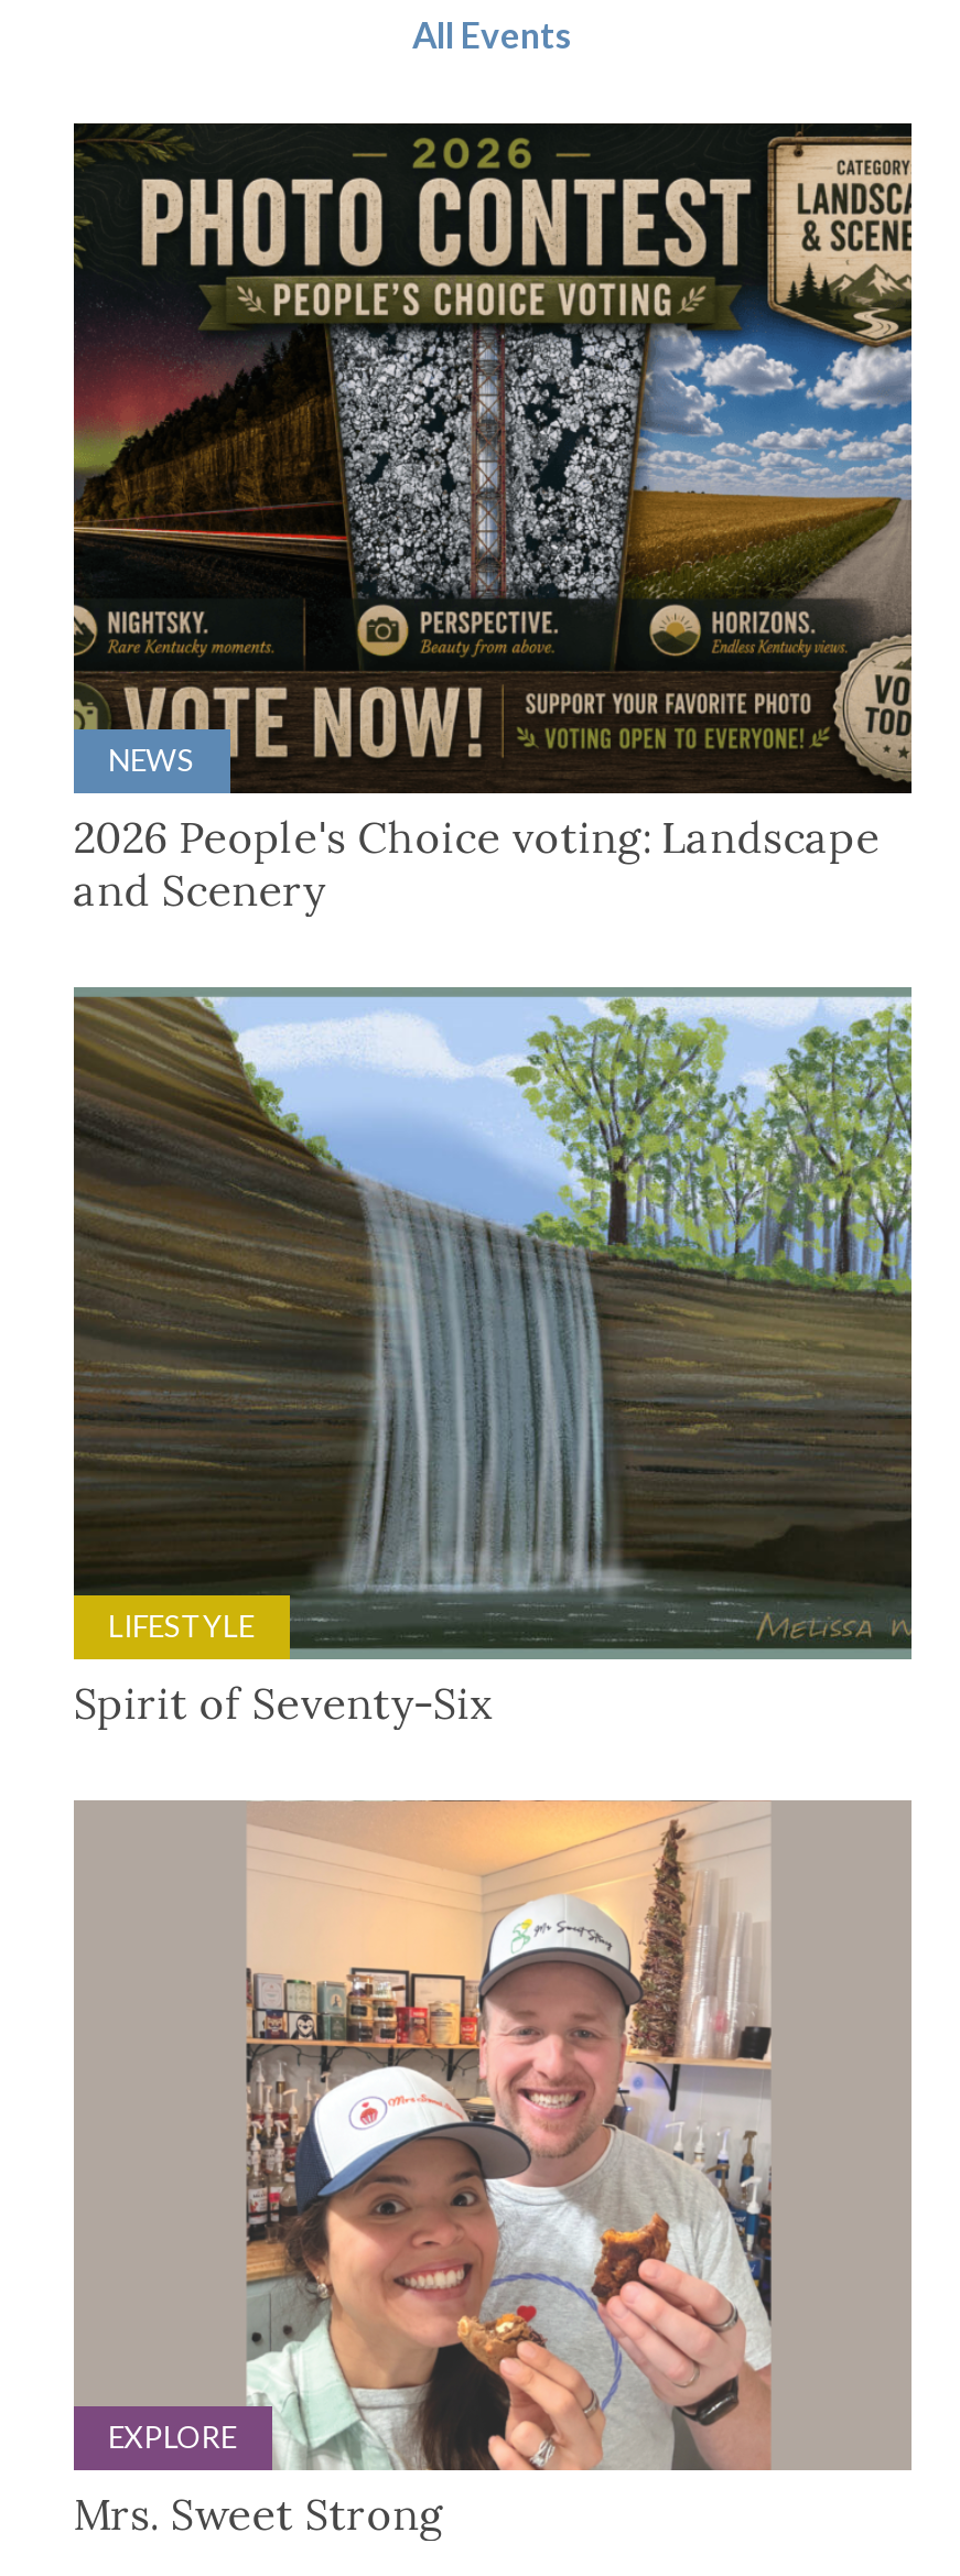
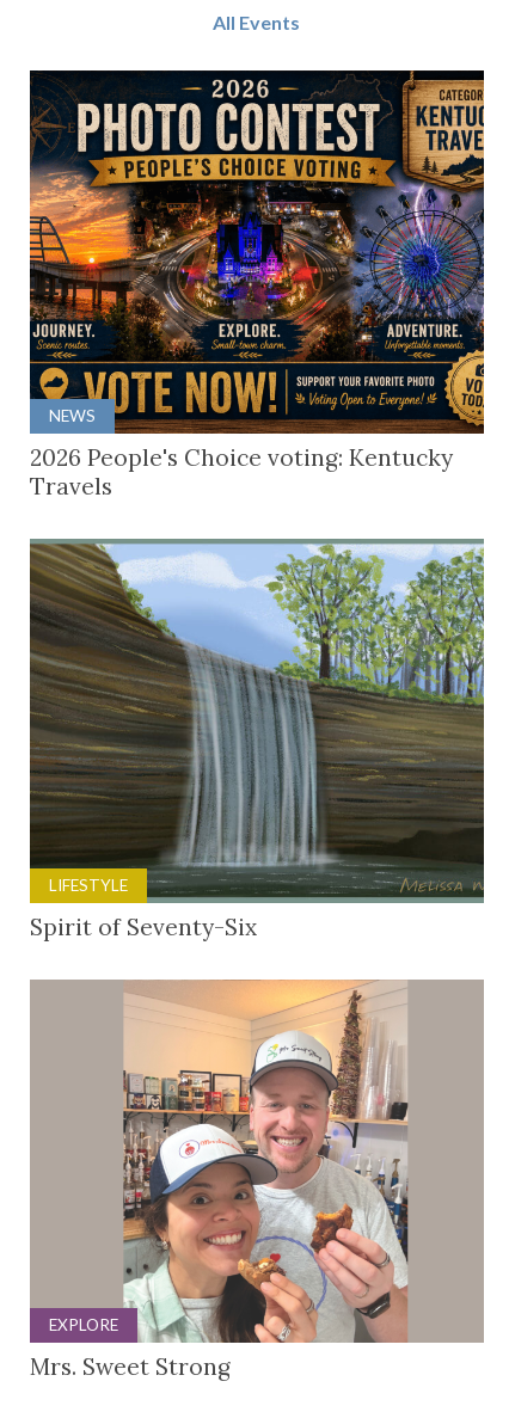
- [image]
- 2026 People's Choice voting: Landscape
- and Scenery
+ [image]
+ 2026 People's Choice voting: Kentucky
+ Travels
